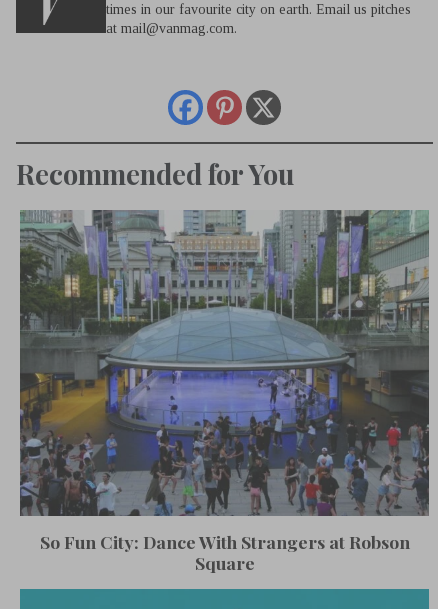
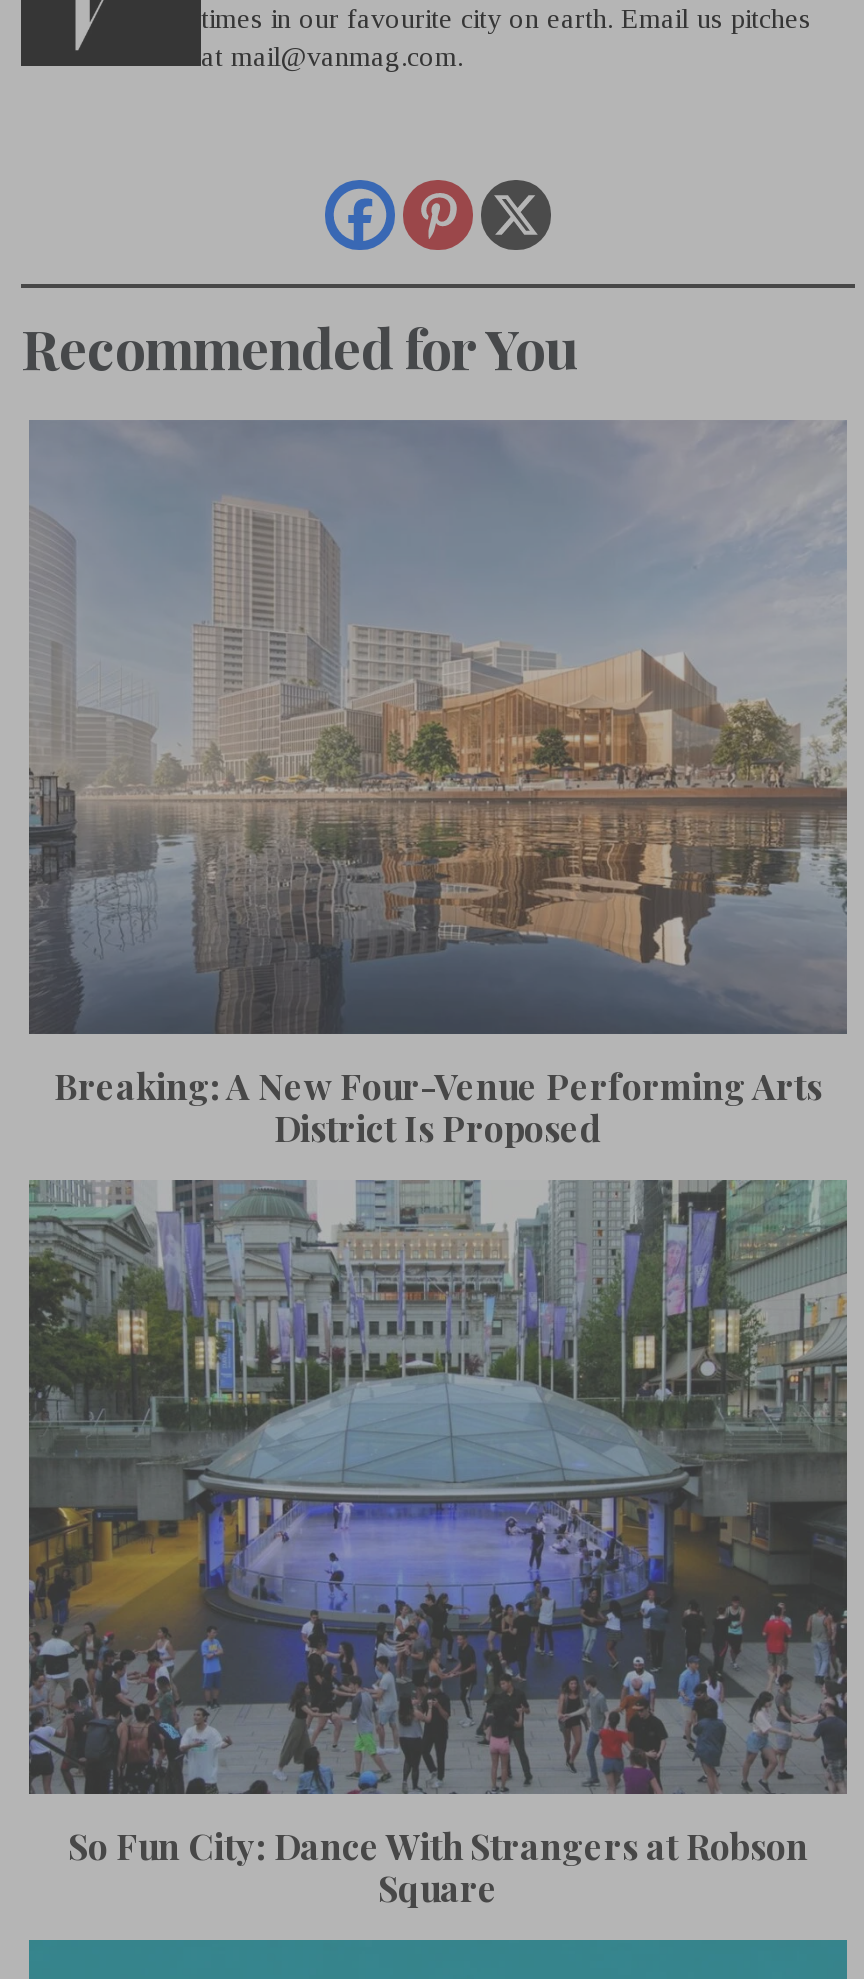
+ [image]
+ Breaking: A New Four-Venue Performing Arts
+ District Is Proposed
